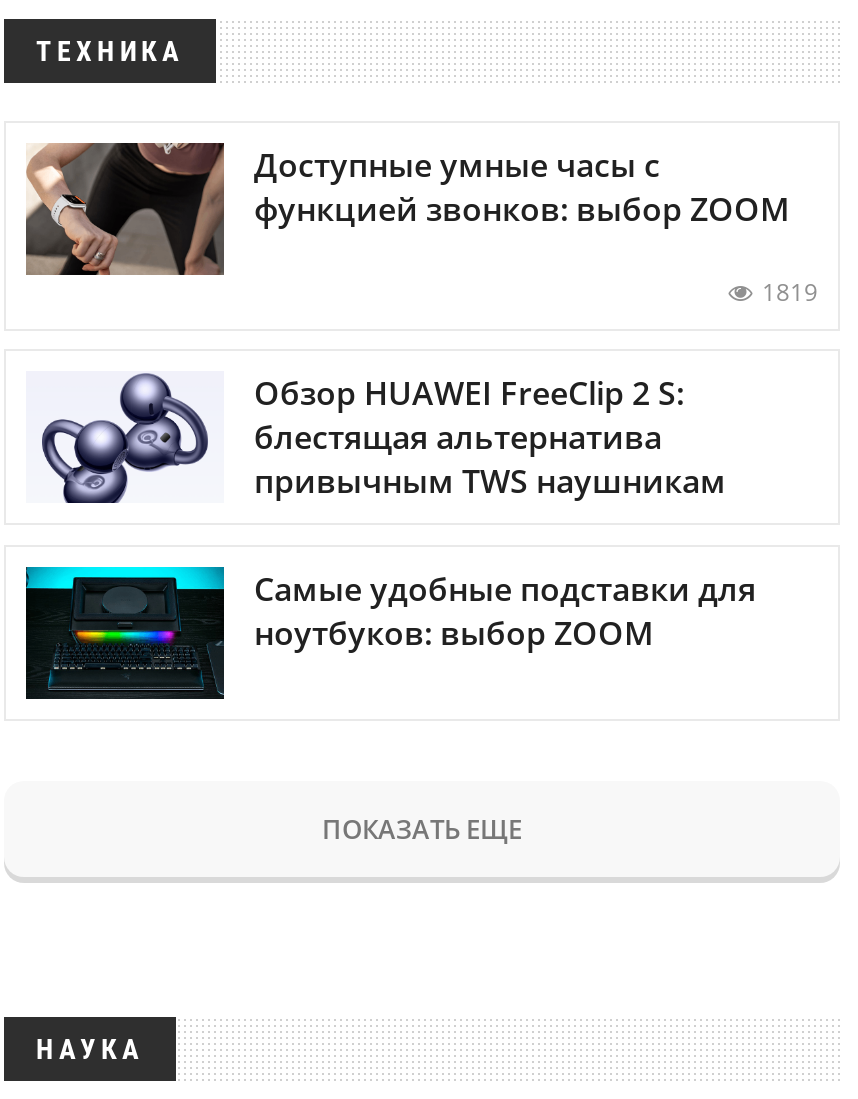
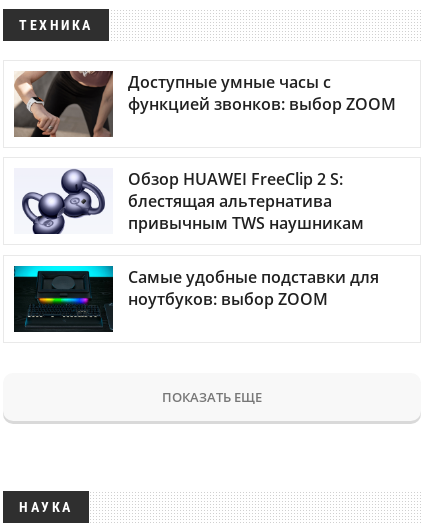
- 1819
